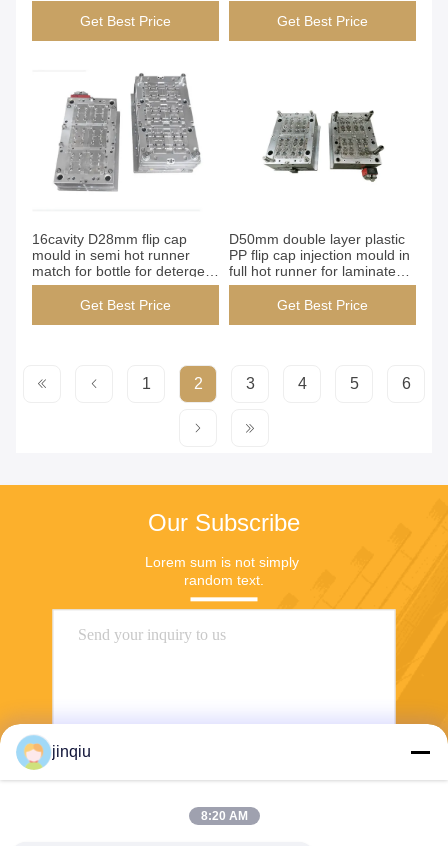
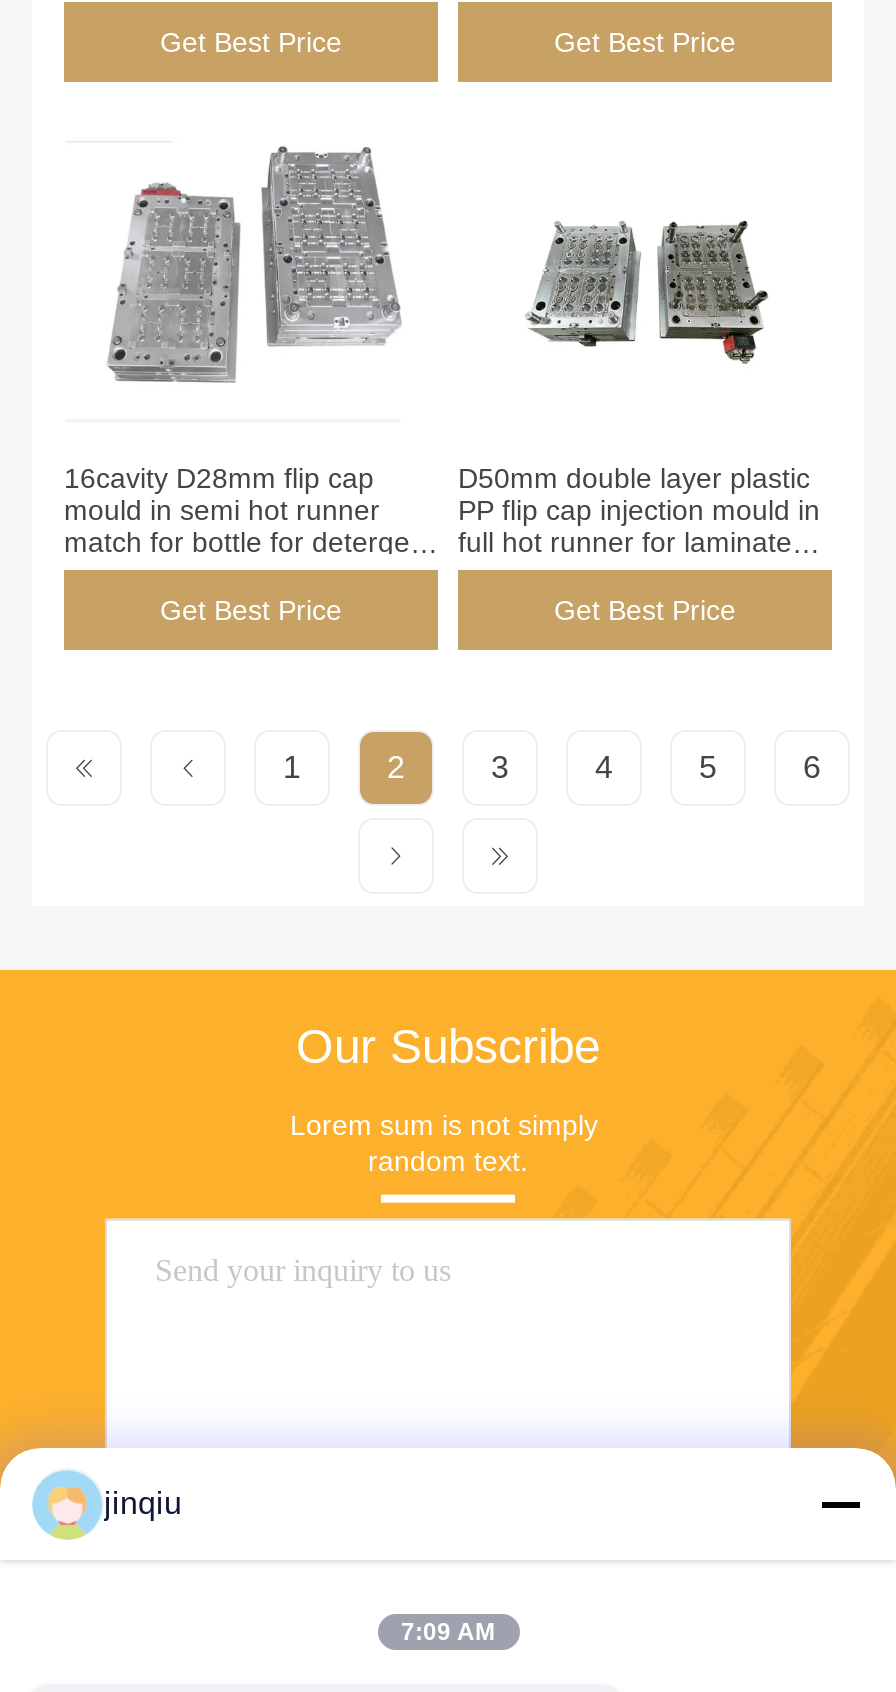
- 8:20 AM
+ 7:09 AM
